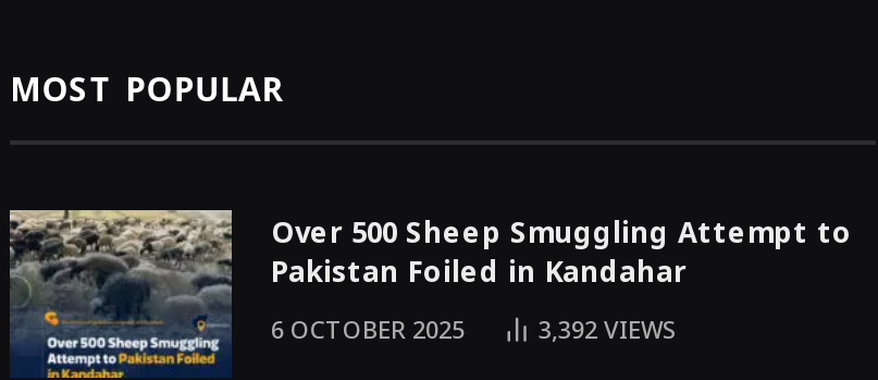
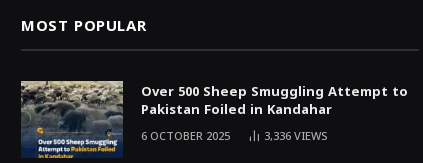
- 6 OCTOBER 2025 3,392VIEWS
+ 6 OCTOBER 2025 3,336VIEWS
